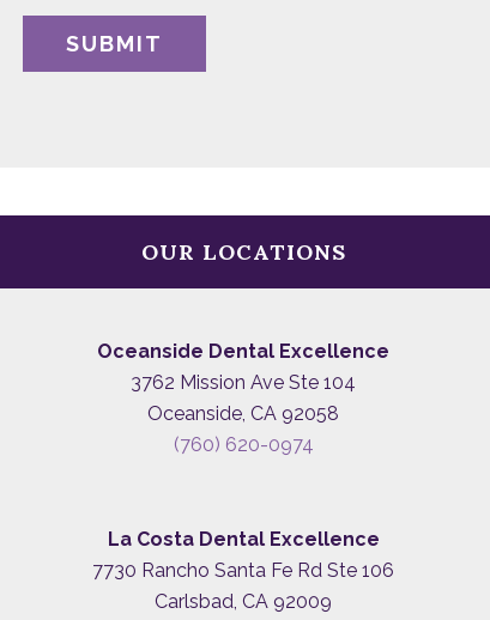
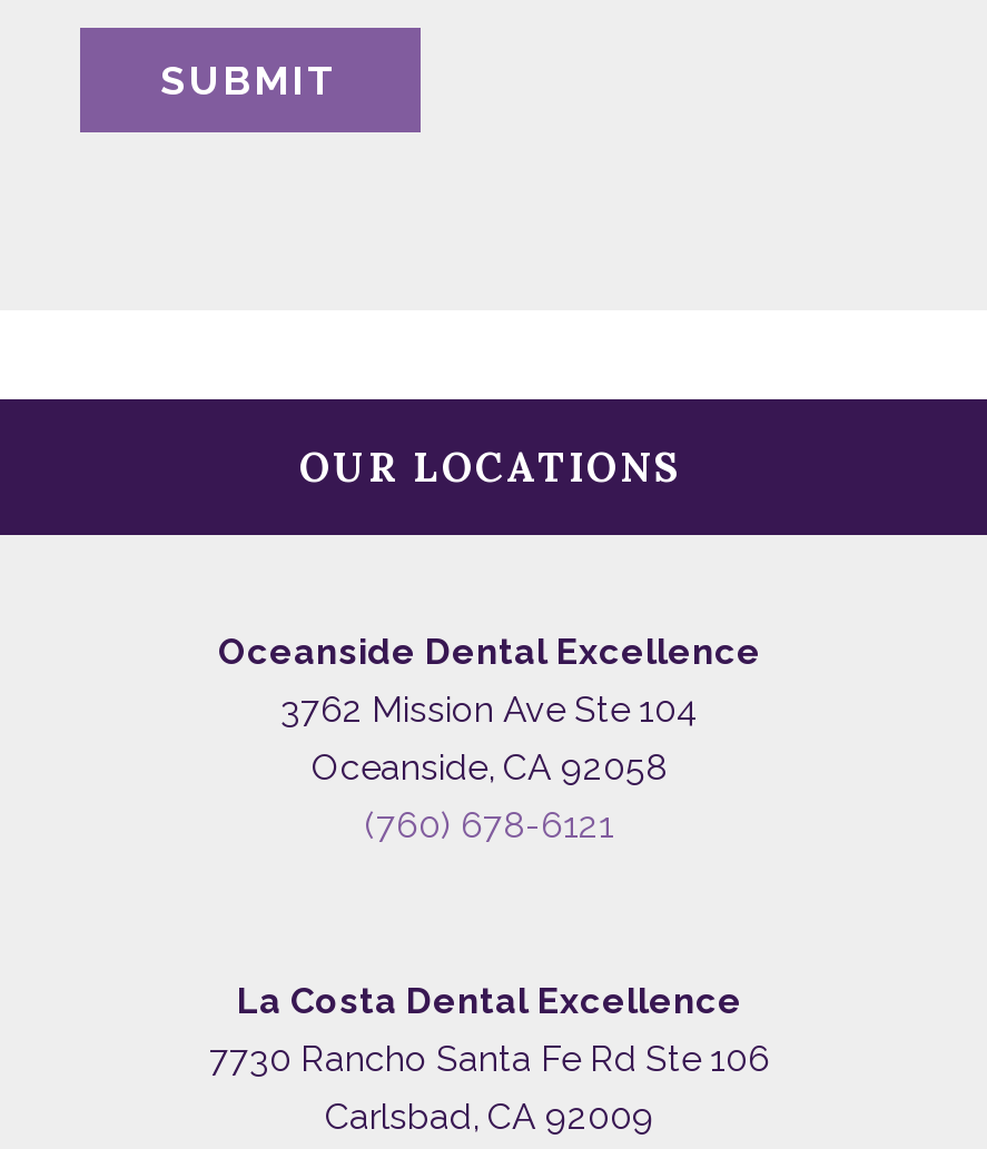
- (760) 620-0974
+ (760) 678-6121
